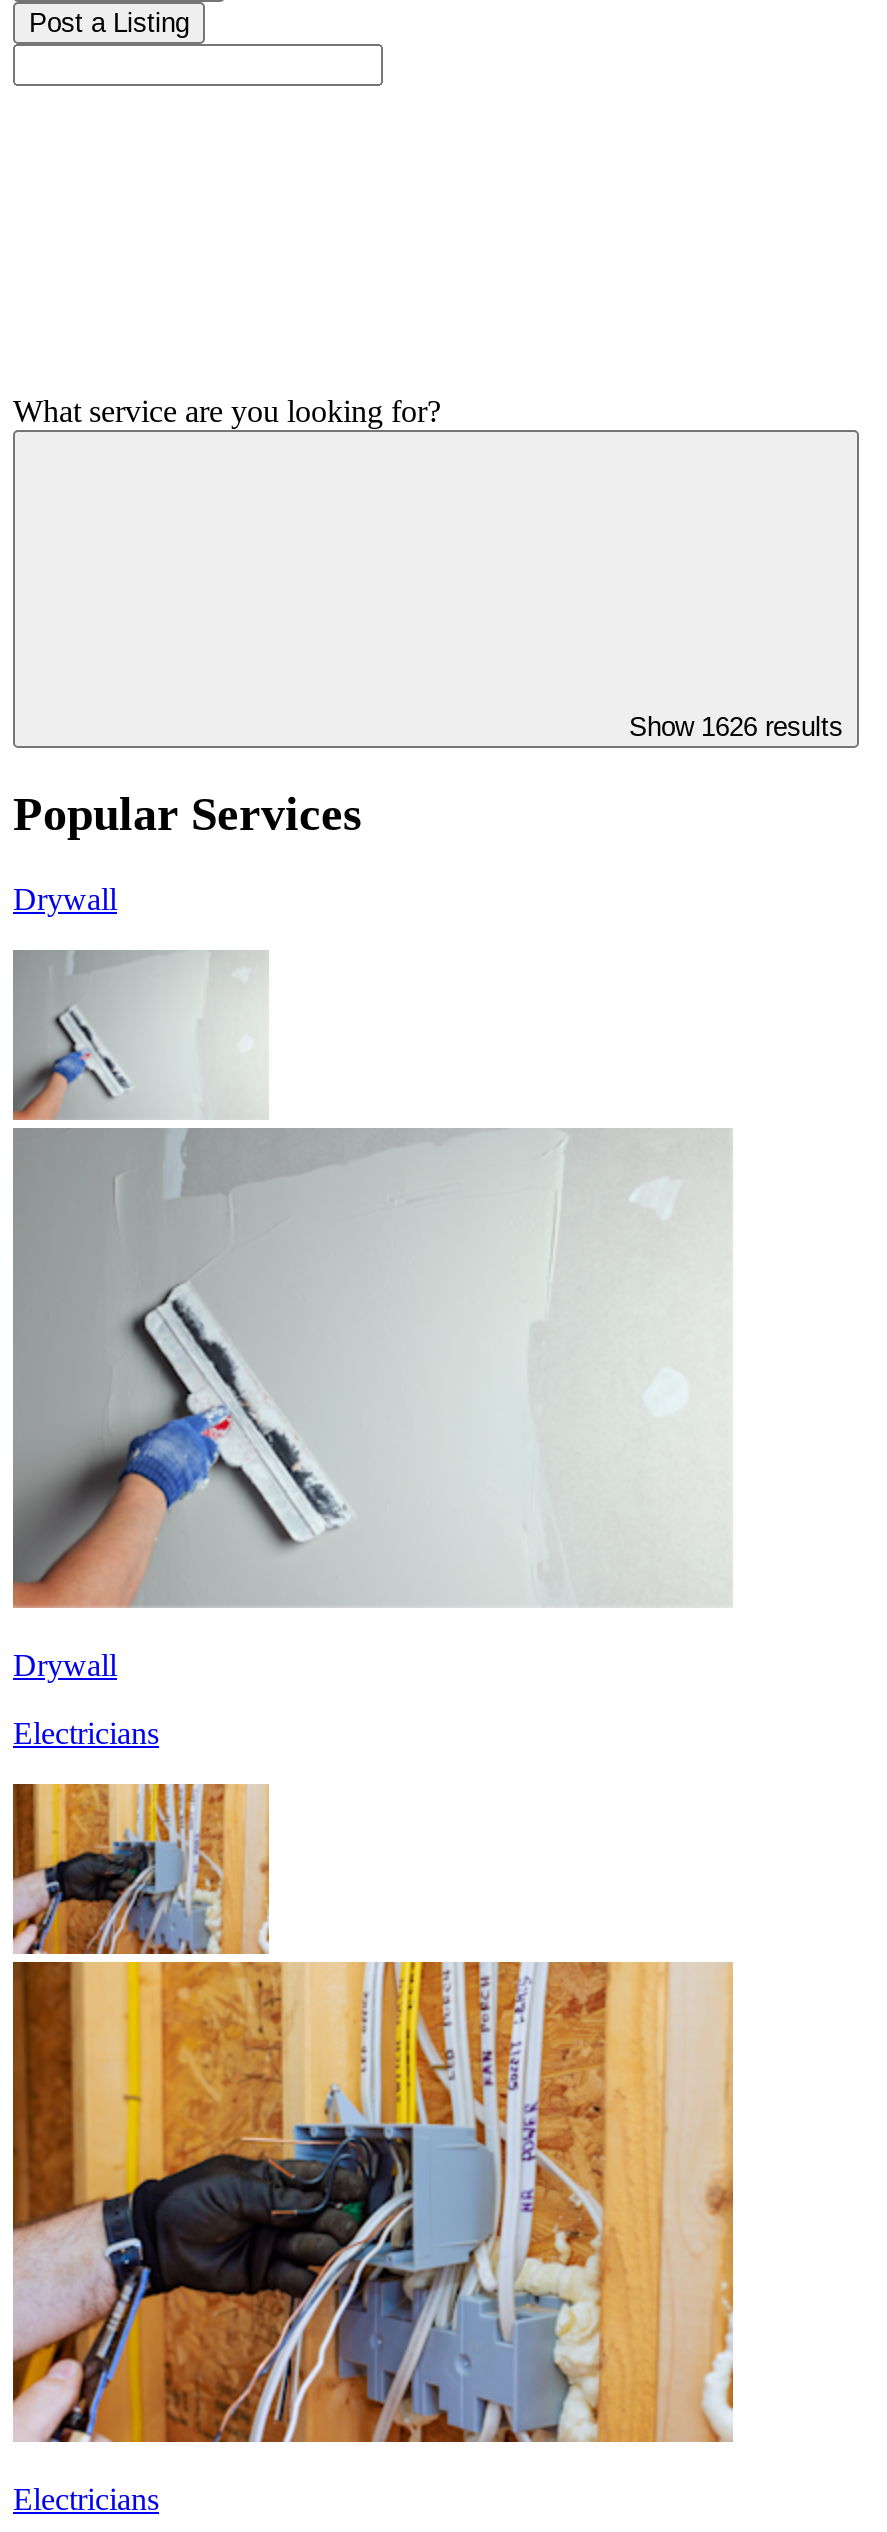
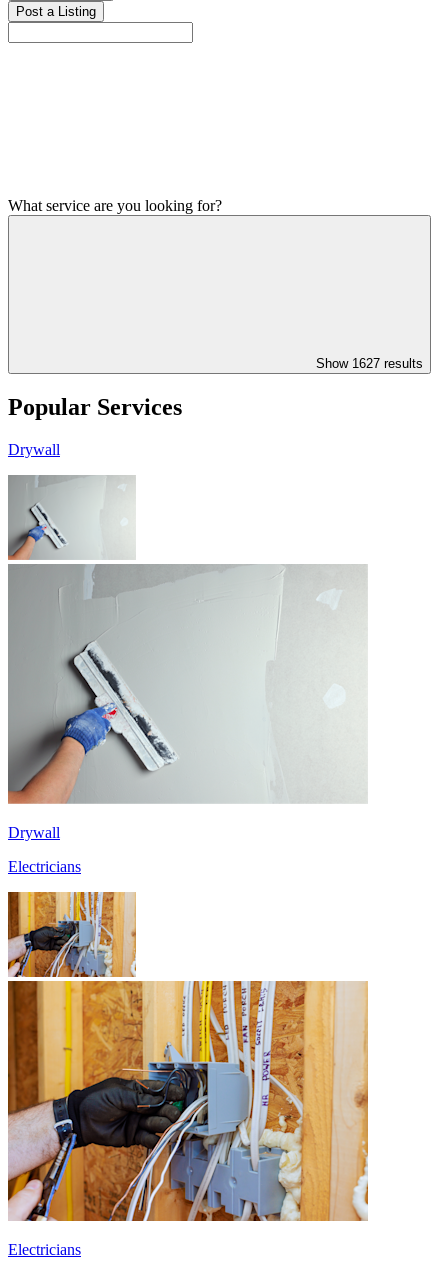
- Show 1626 results
+ Show 1627 results
